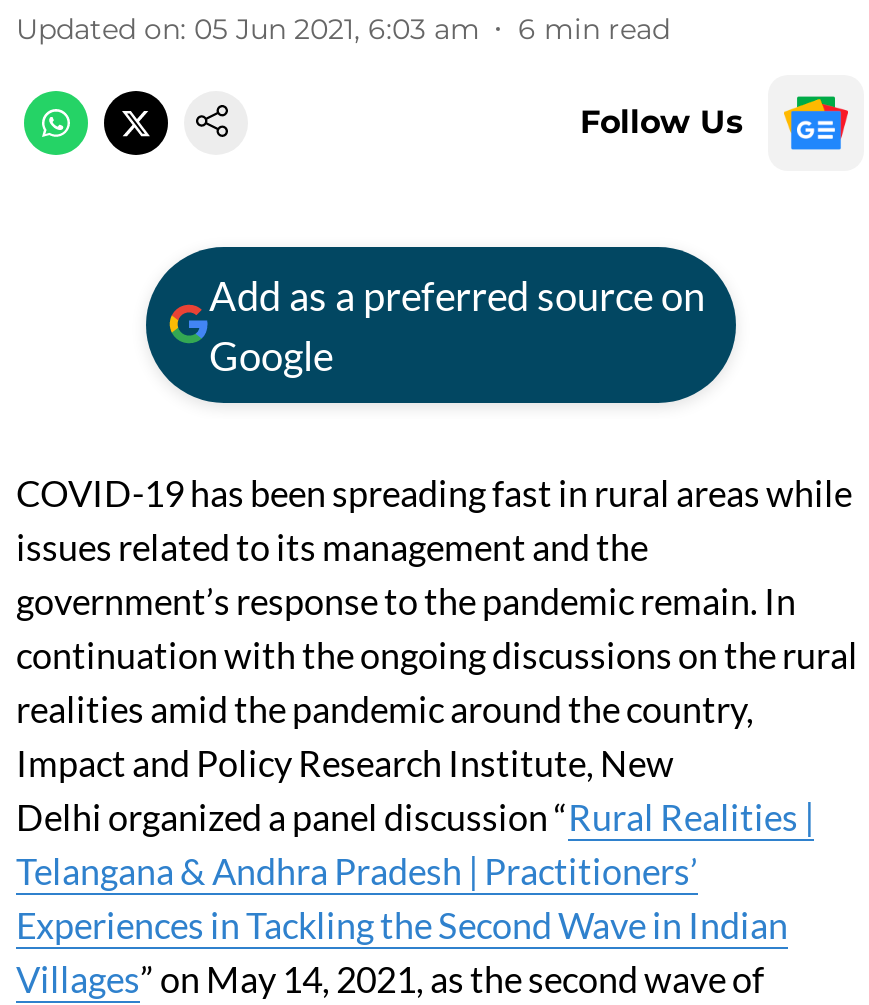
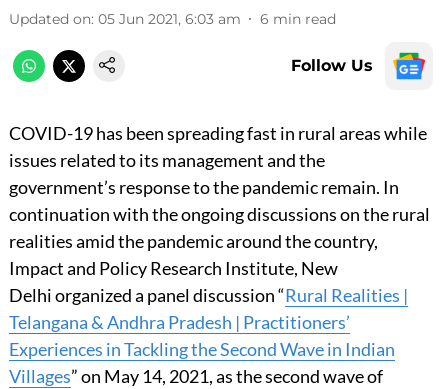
- Add as a preferred source on
- Google
